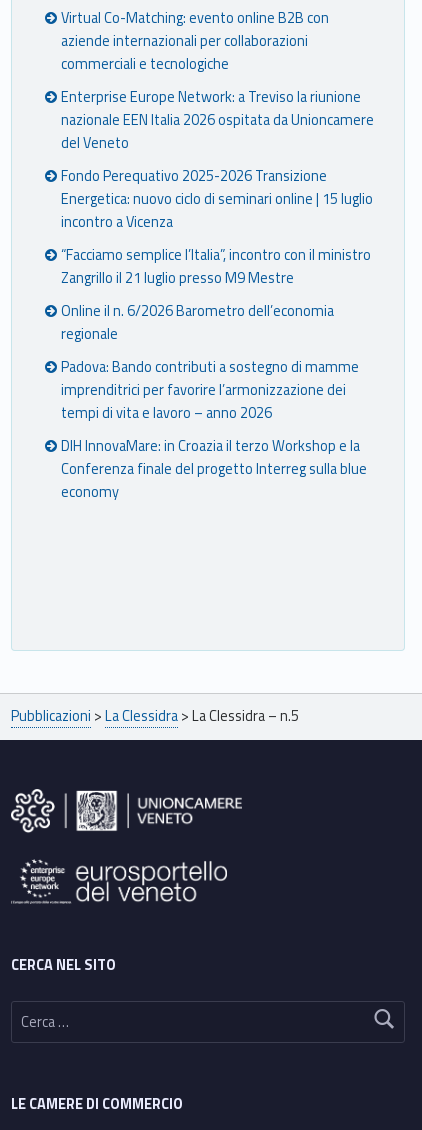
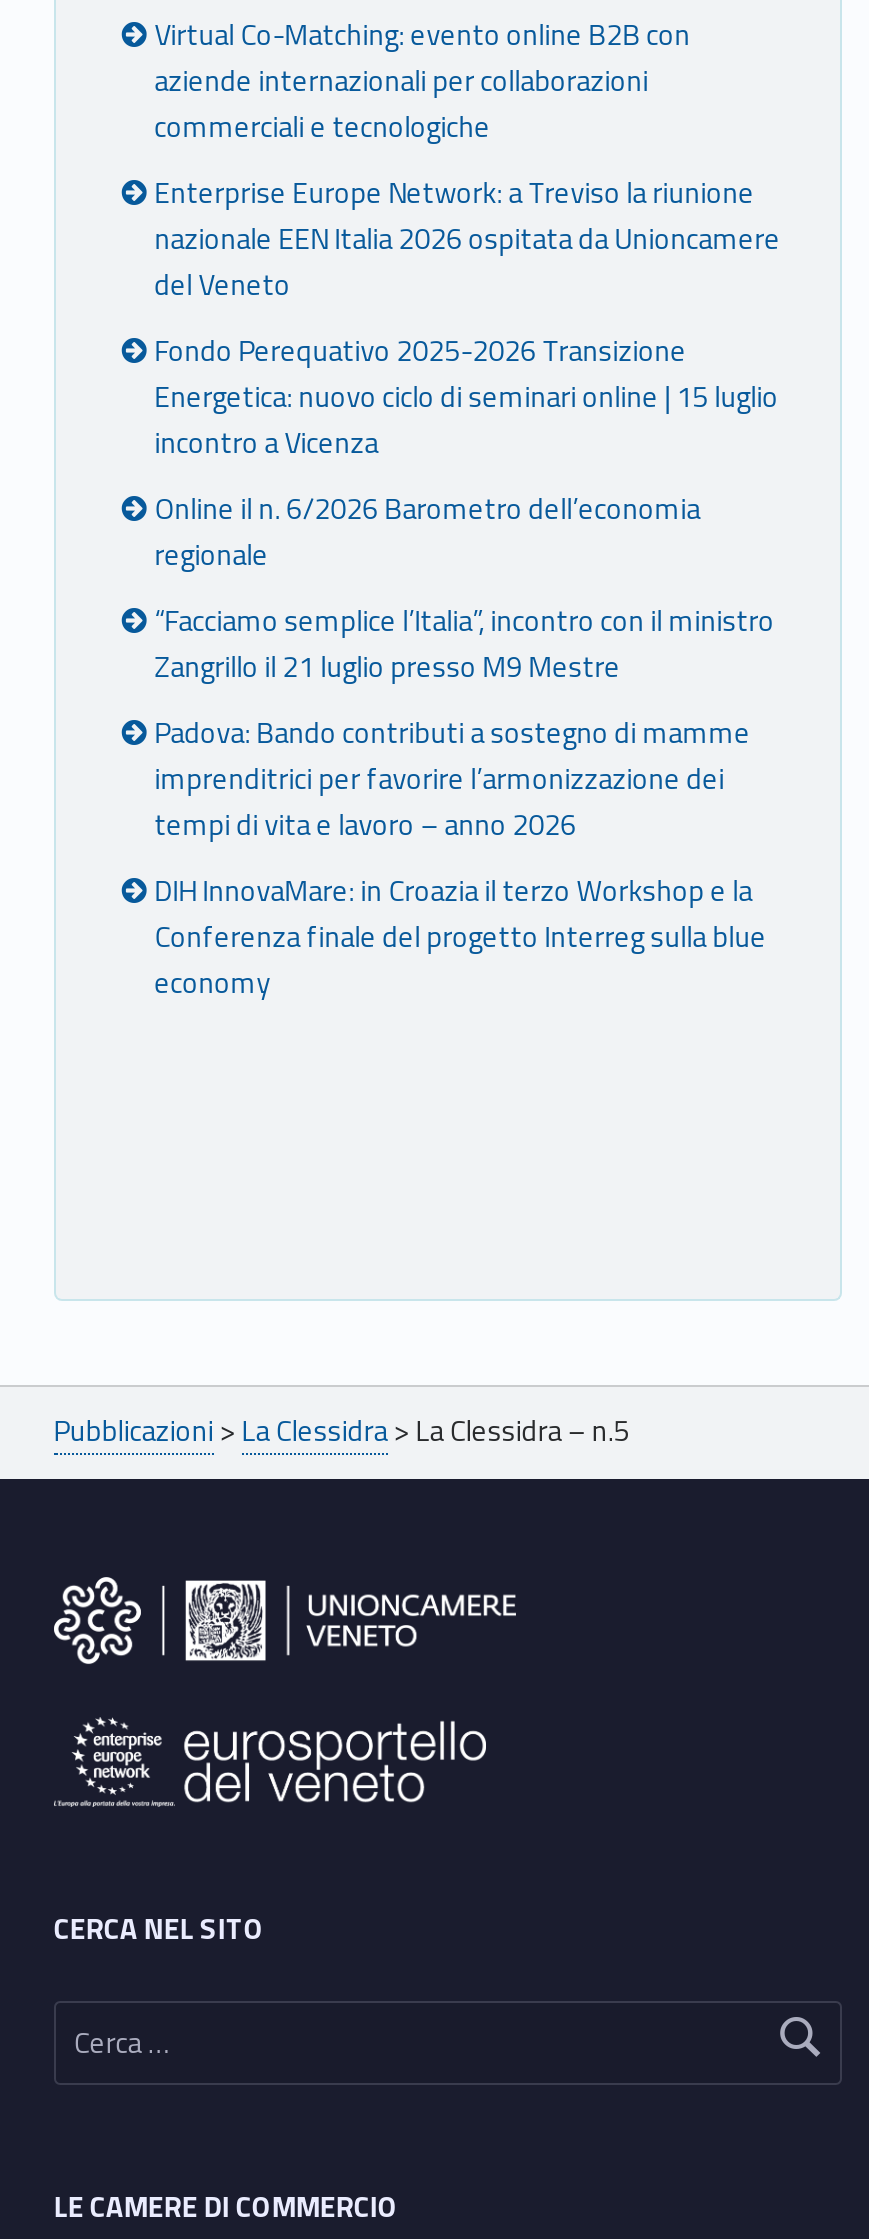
moved down: “Facciamo semplice l’Italia”, incontro con il ministro | Zangrillo il 21 luglio presso M9 Mestre

moved up: Online il n. 6/2026 Barometro dell’economia | regionale
